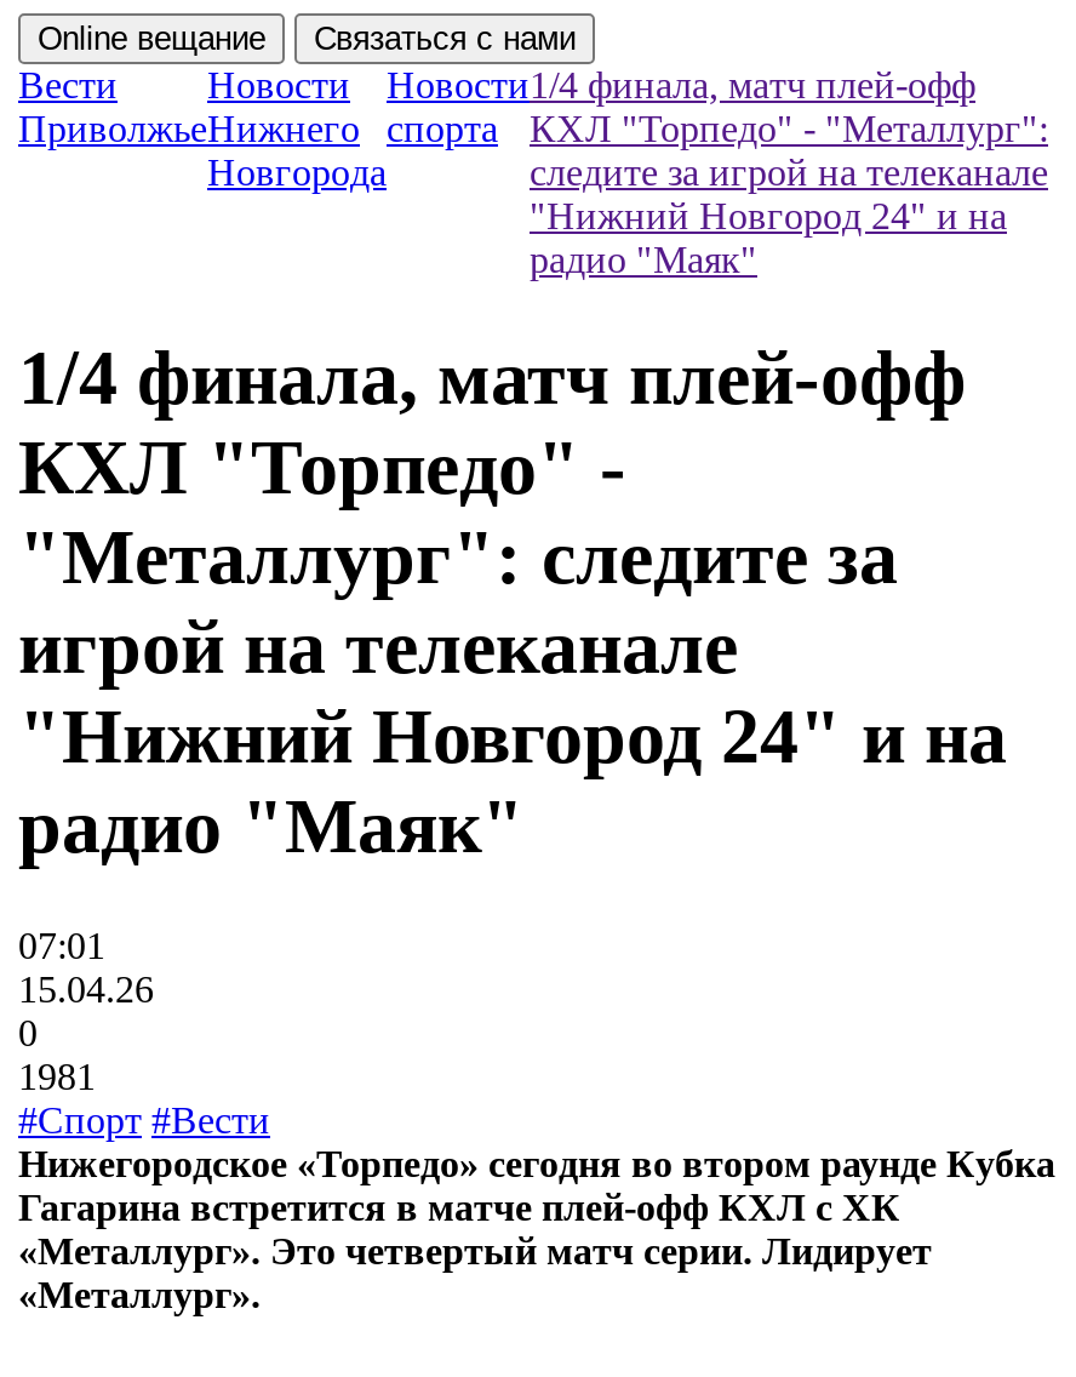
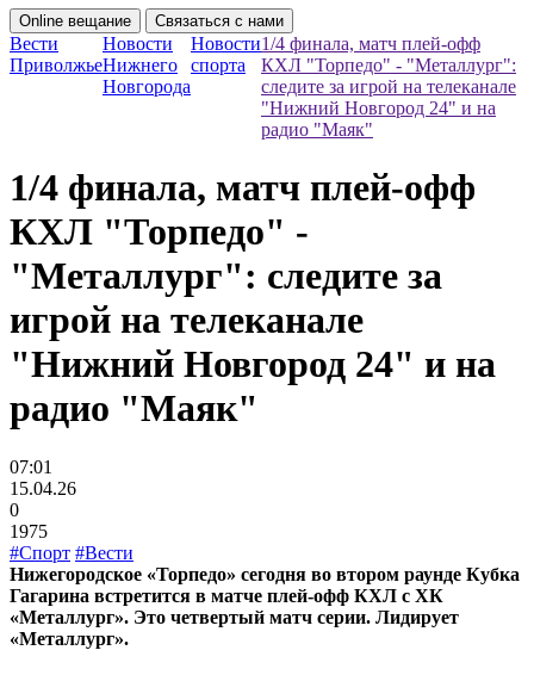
- 1981
+ 1975
